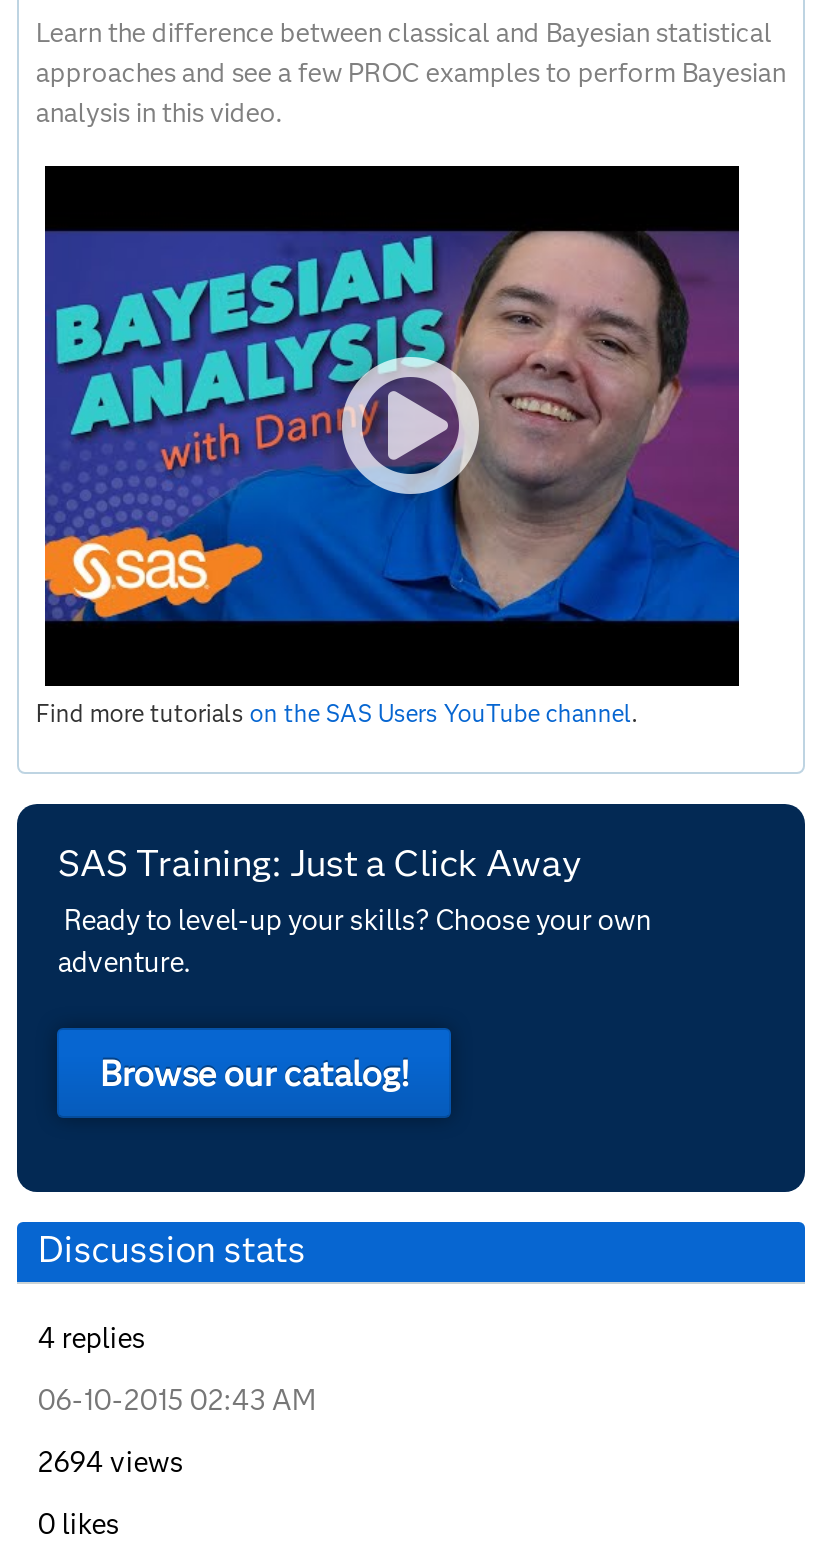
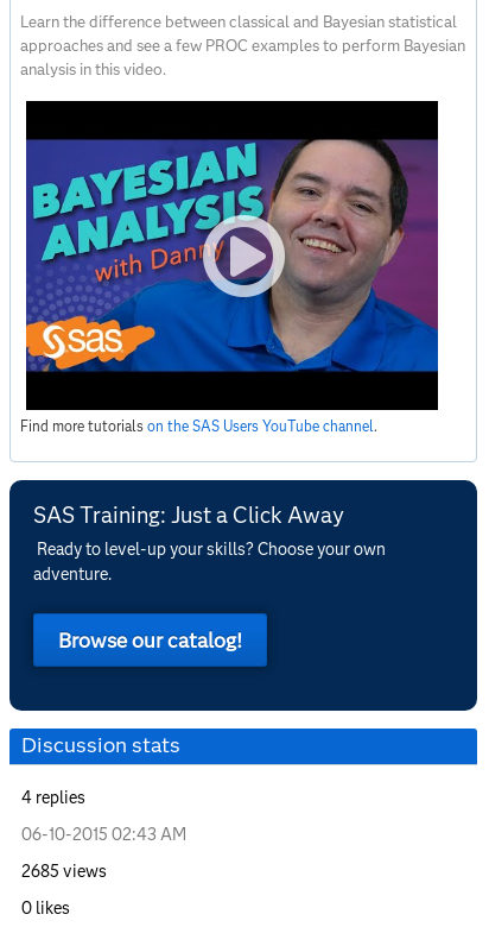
- 2694 views
+ 2685 views
